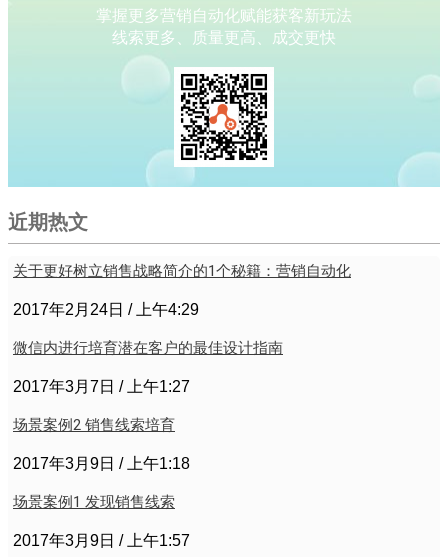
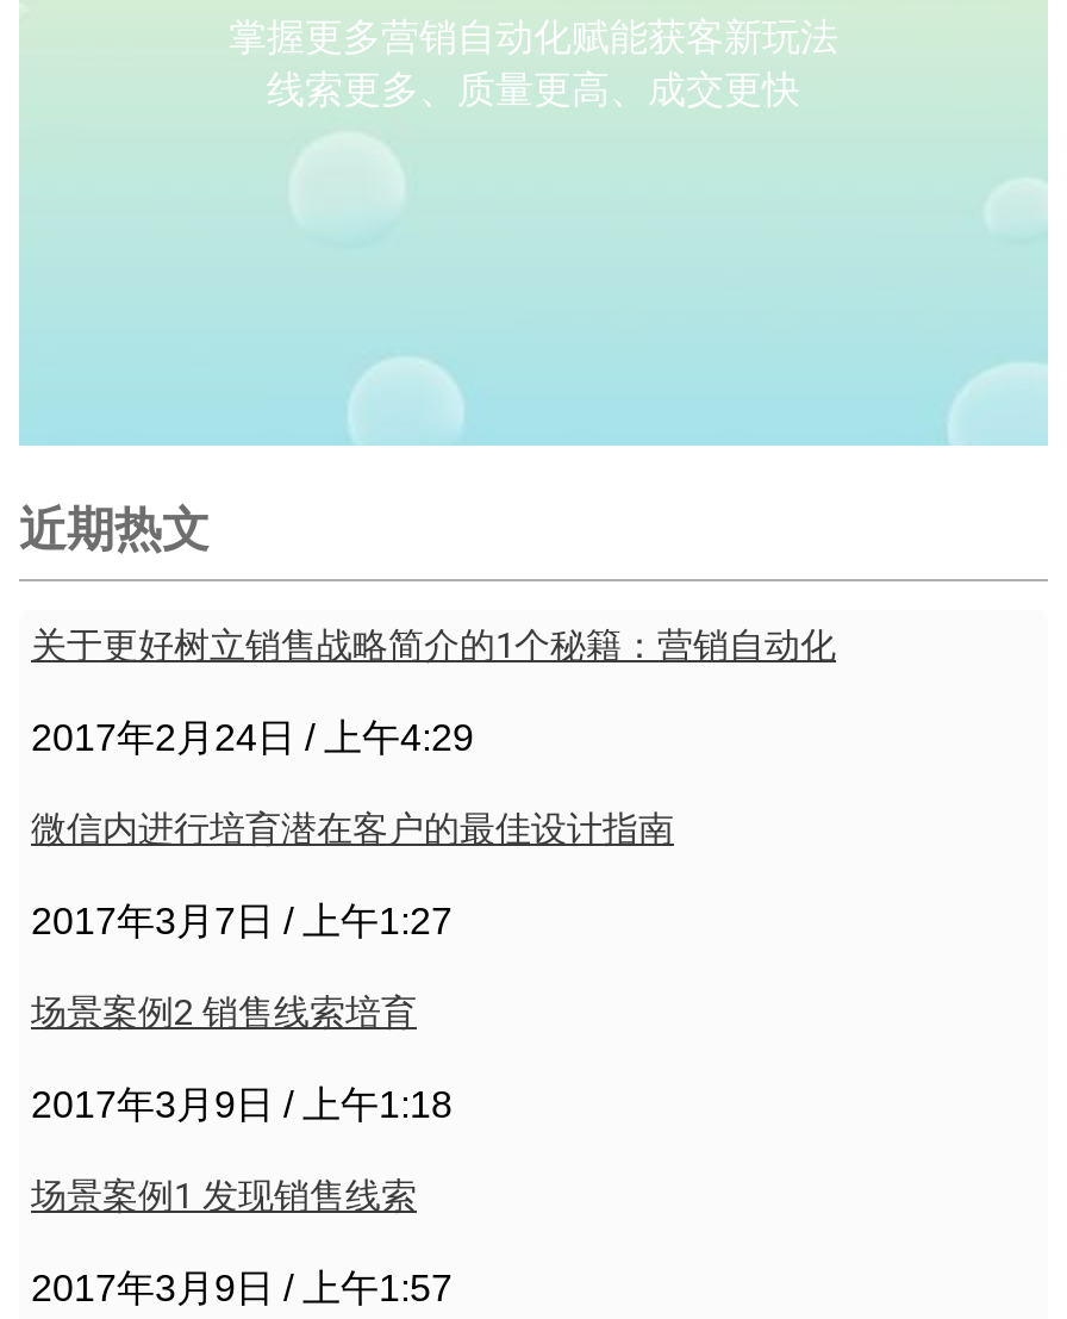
- [image]
